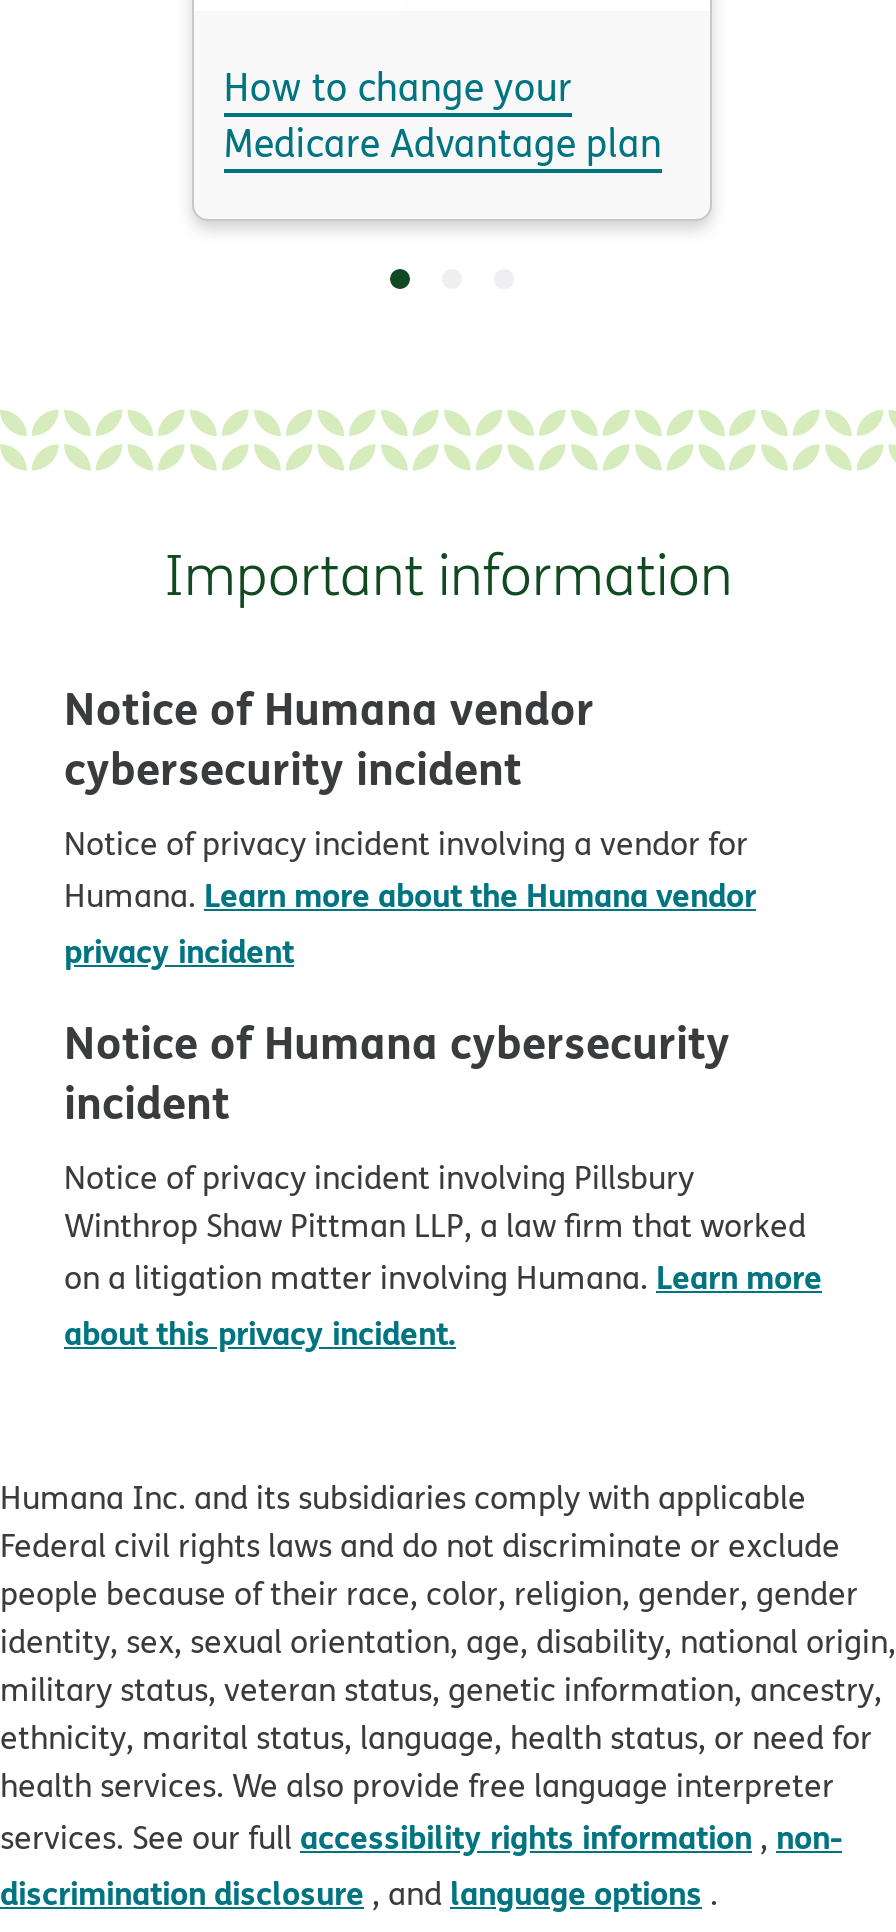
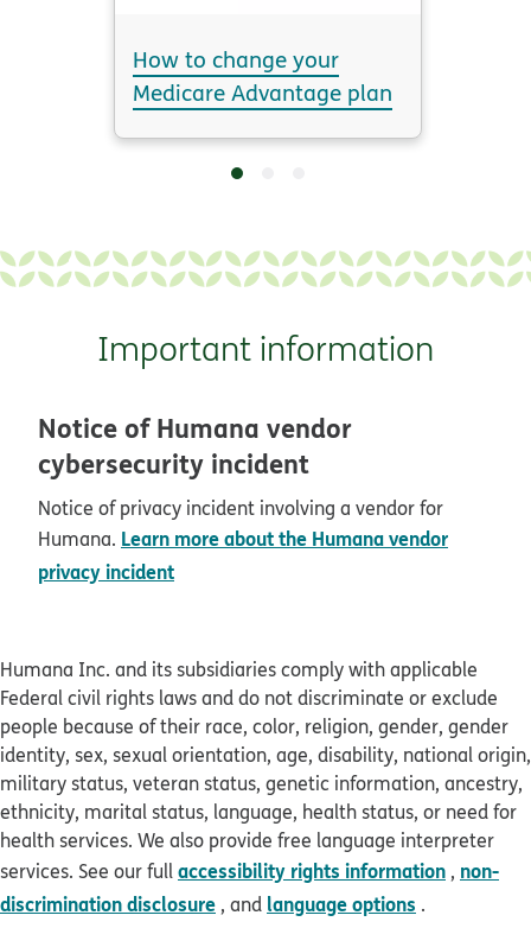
- Notice of Humana cybersecurity
- incident
- Notice of privacy incident involving Pillsbury
- Winthrop Shaw Pittman LLP, a law firm that worked
- on a litigation matter involving Humana. Learn more
- about this privacy incident.
